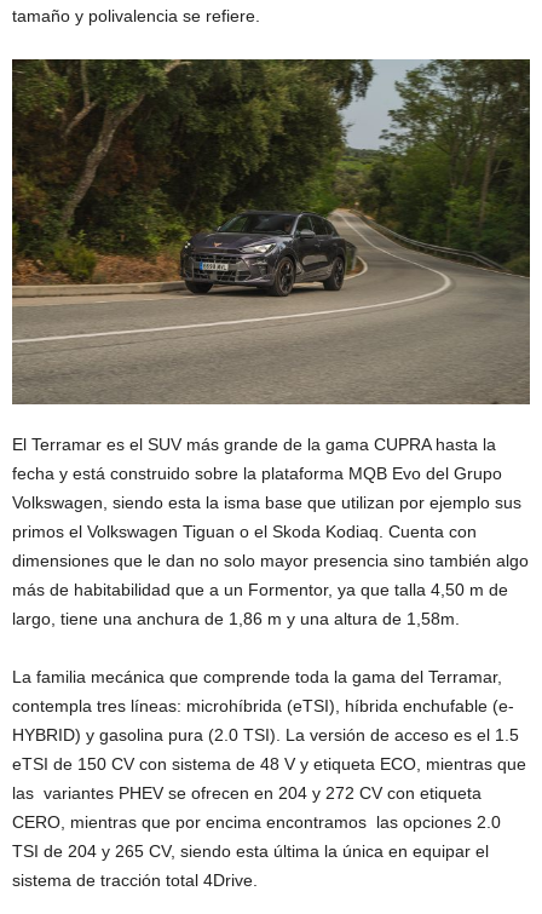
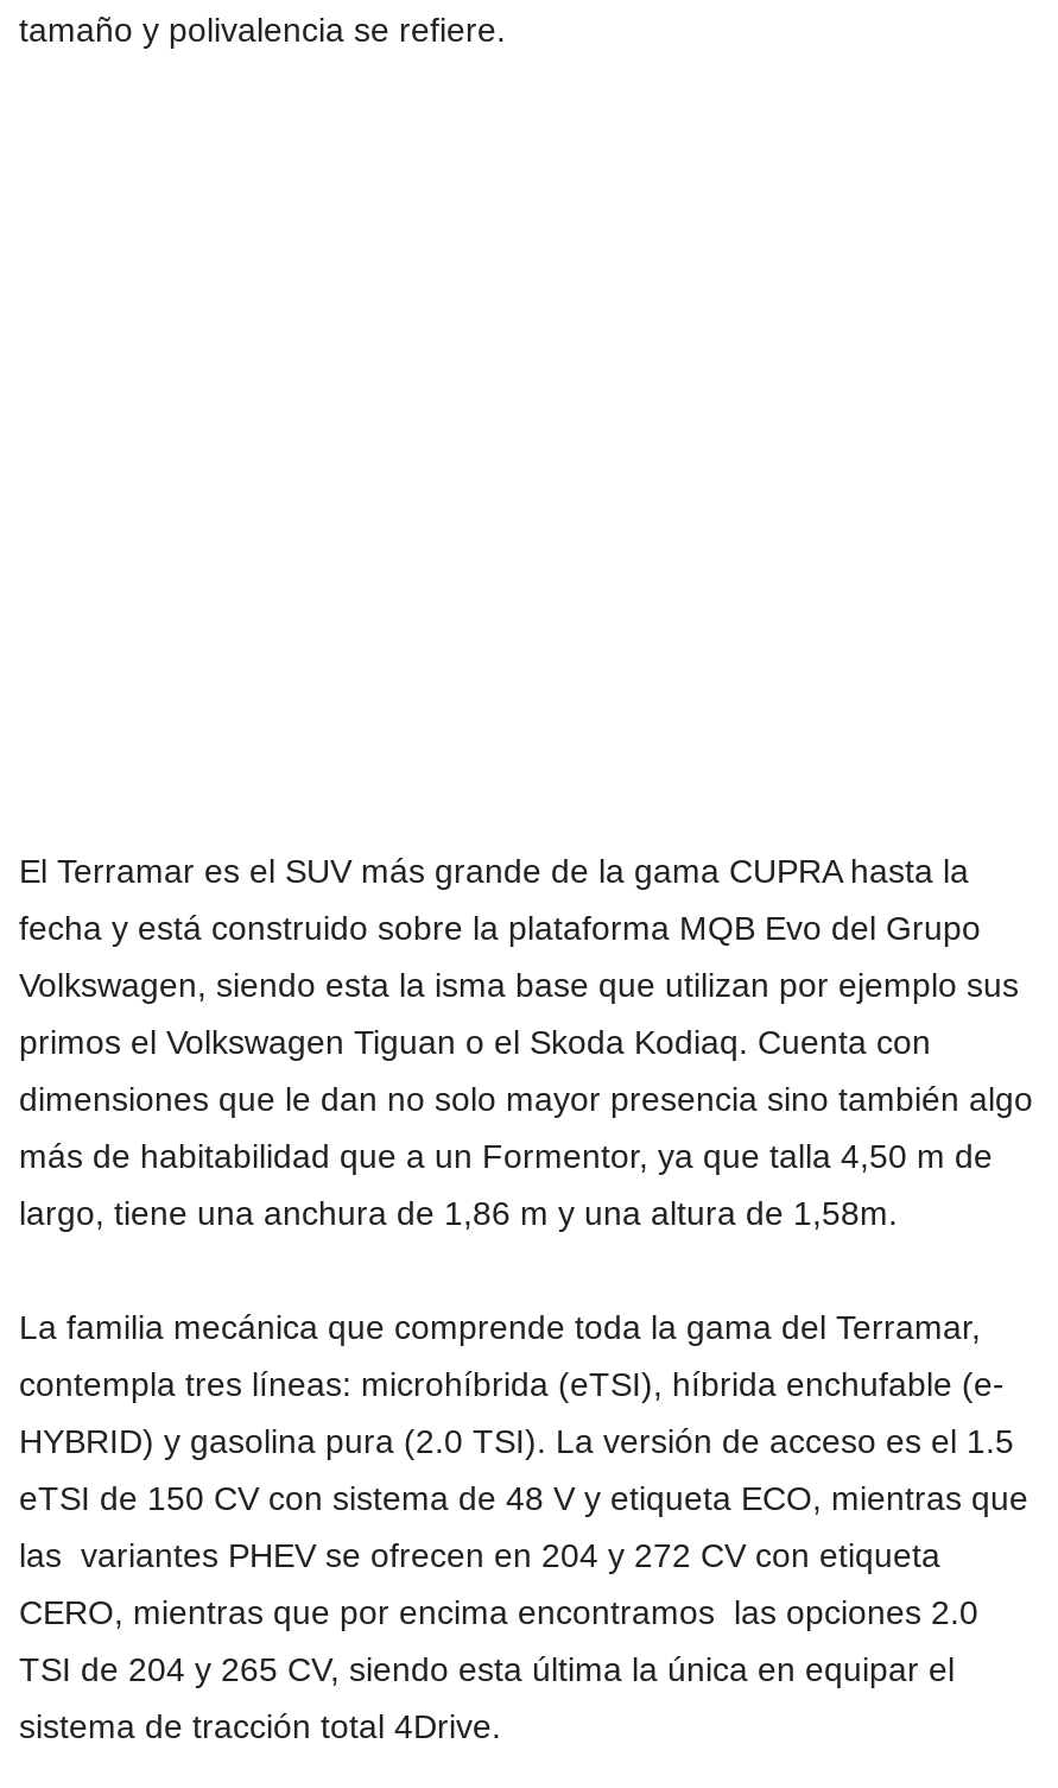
- [image]
